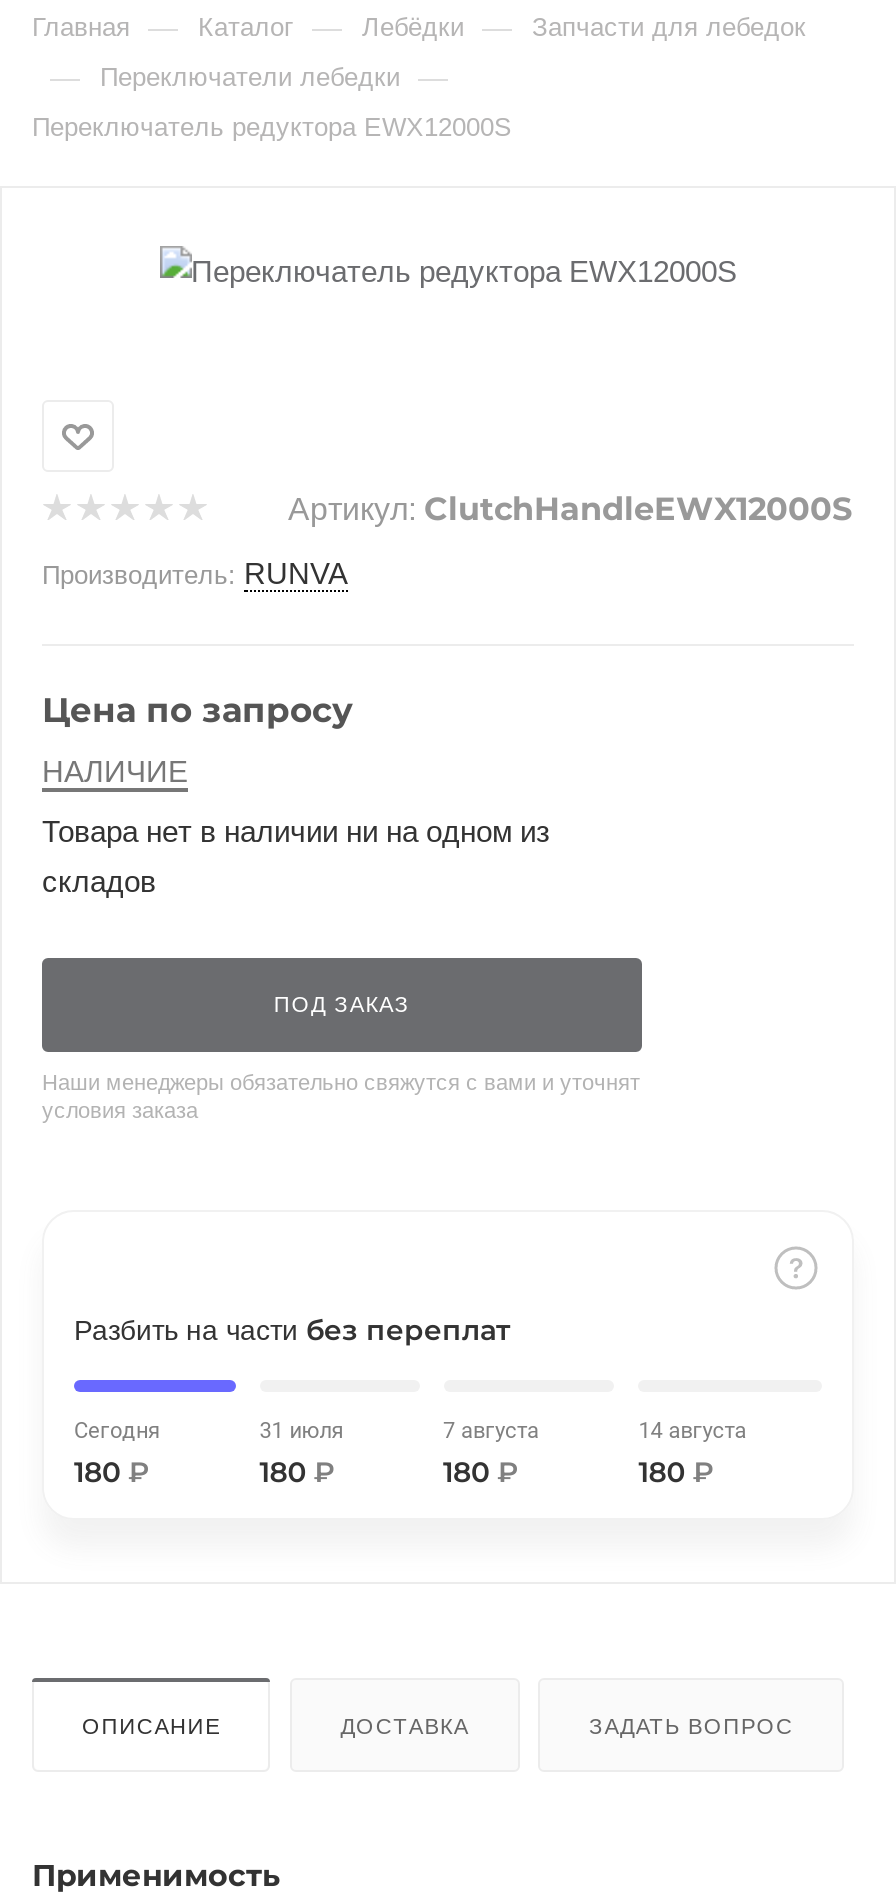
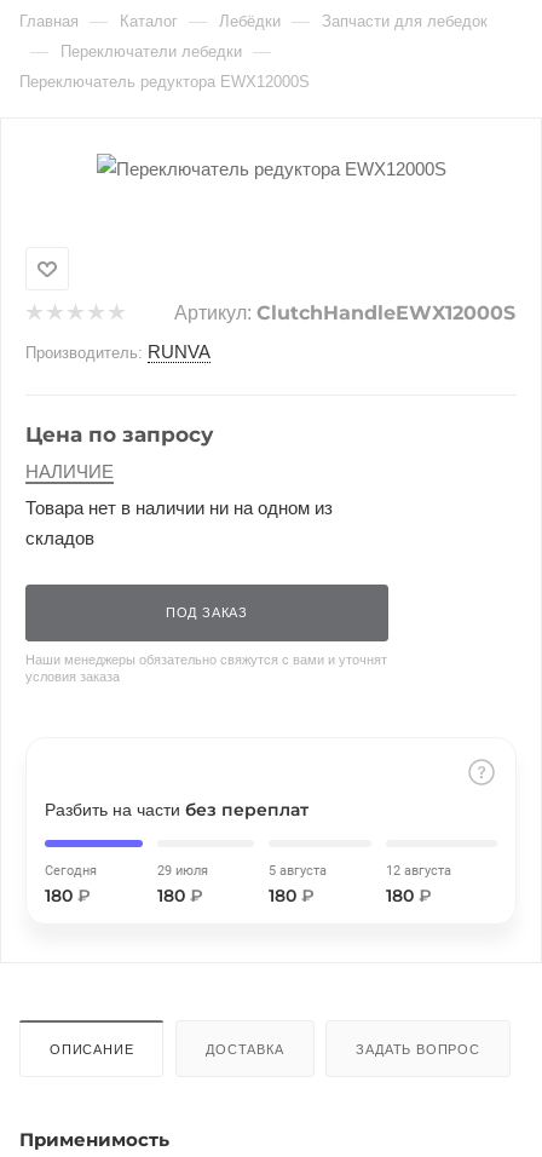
- 31 июля
+ 29 июля

- 7 августа
+ 5 августа

- 14 августа
+ 12 августа
